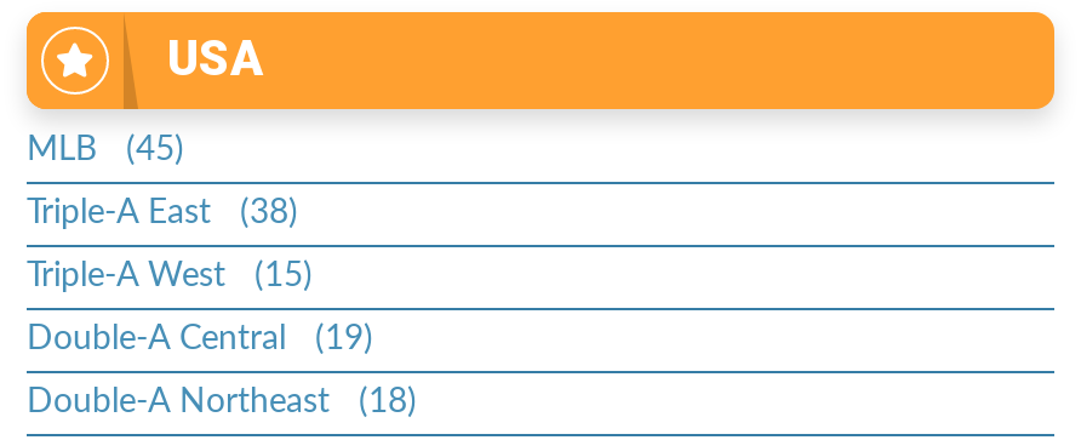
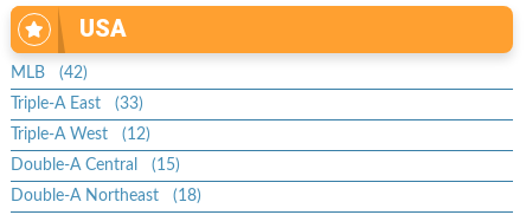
- MLB (45)
+ MLB (42)

- Triple-A East (38)
+ Triple-A East (33)

- Triple-A West (15)
+ Triple-A West (12)

- Double-A Central (19)
+ Double-A Central (15)
